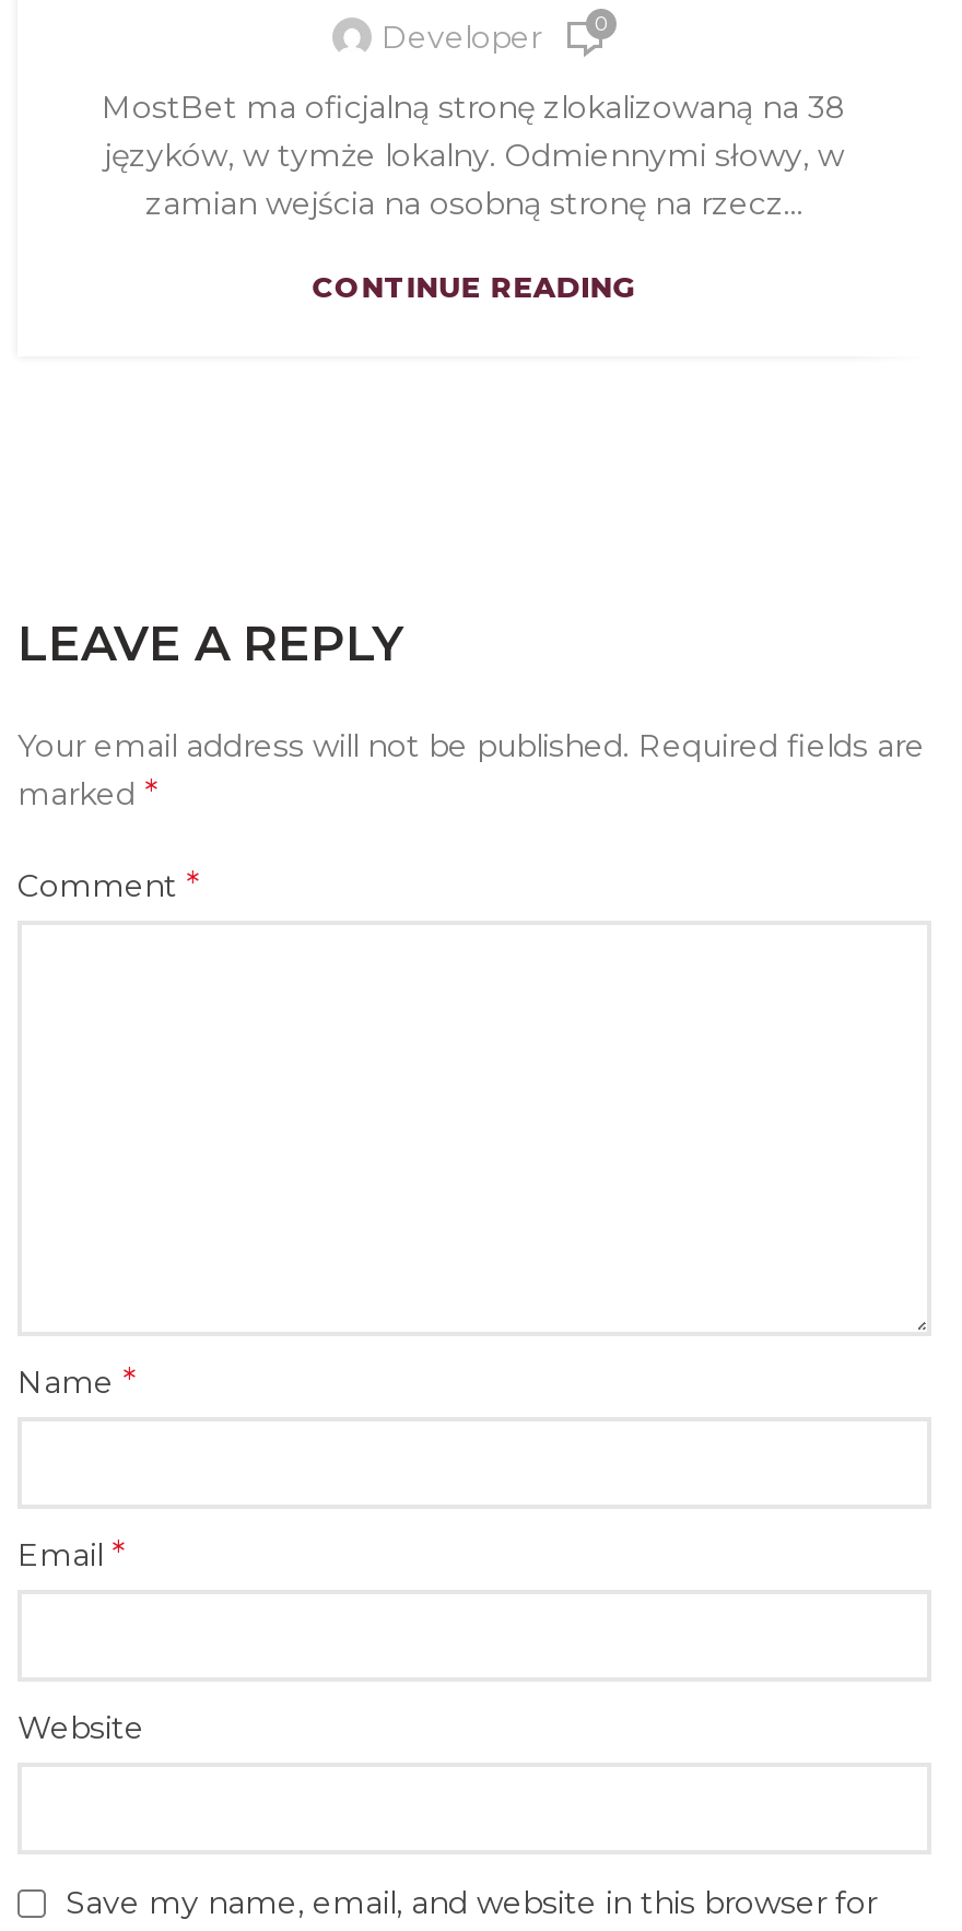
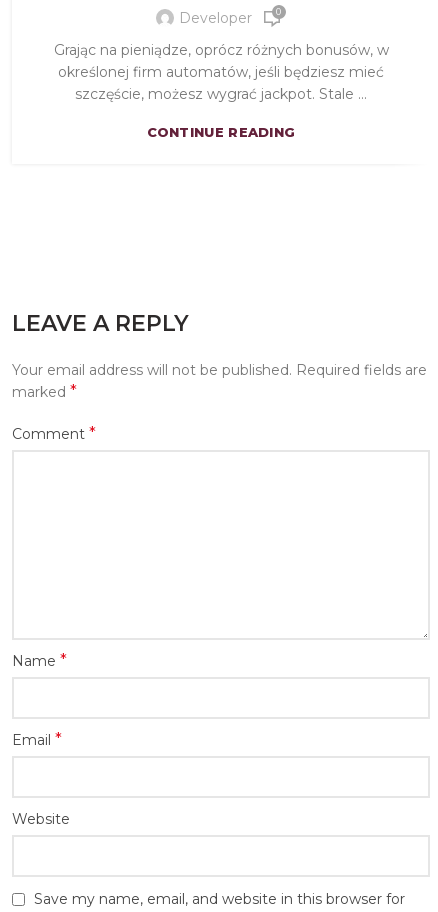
- MostBet ma oficjalną stronę zlokalizowaną na 38
- języków, w tymże lokalny. Odmiennymi słowy, w
- zamian wejścia na osobną stronę na rzecz...
+ Grając na pieniądze, oprócz różnych bonusów, w
+ określonej firm automatów, jeśli będziesz mieć
+ szczęście, możesz wygrać jackpot. Stale ...
